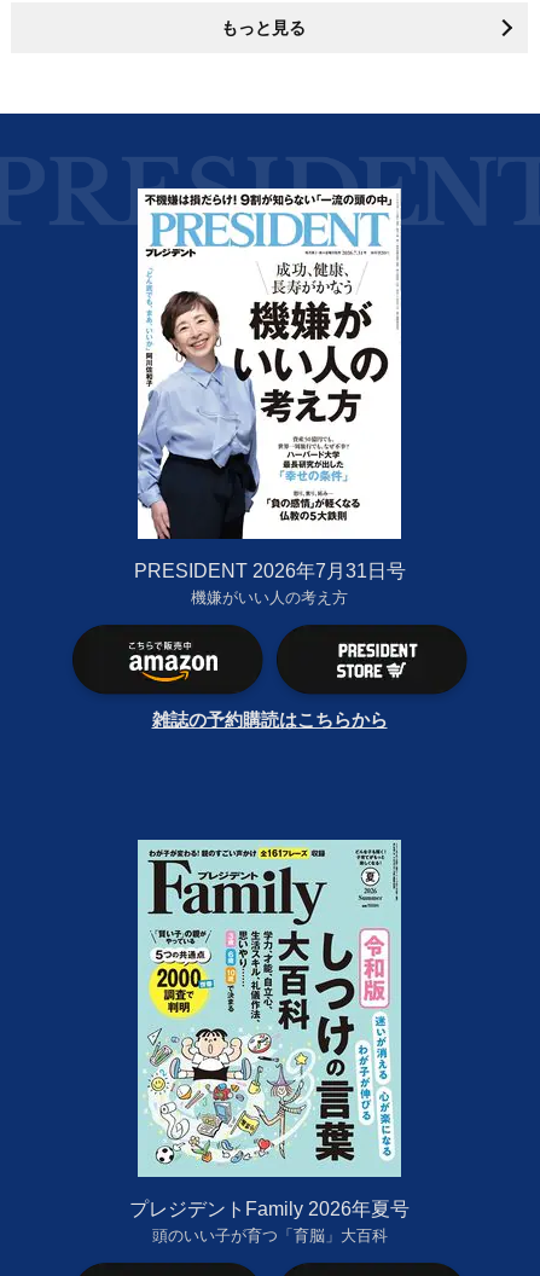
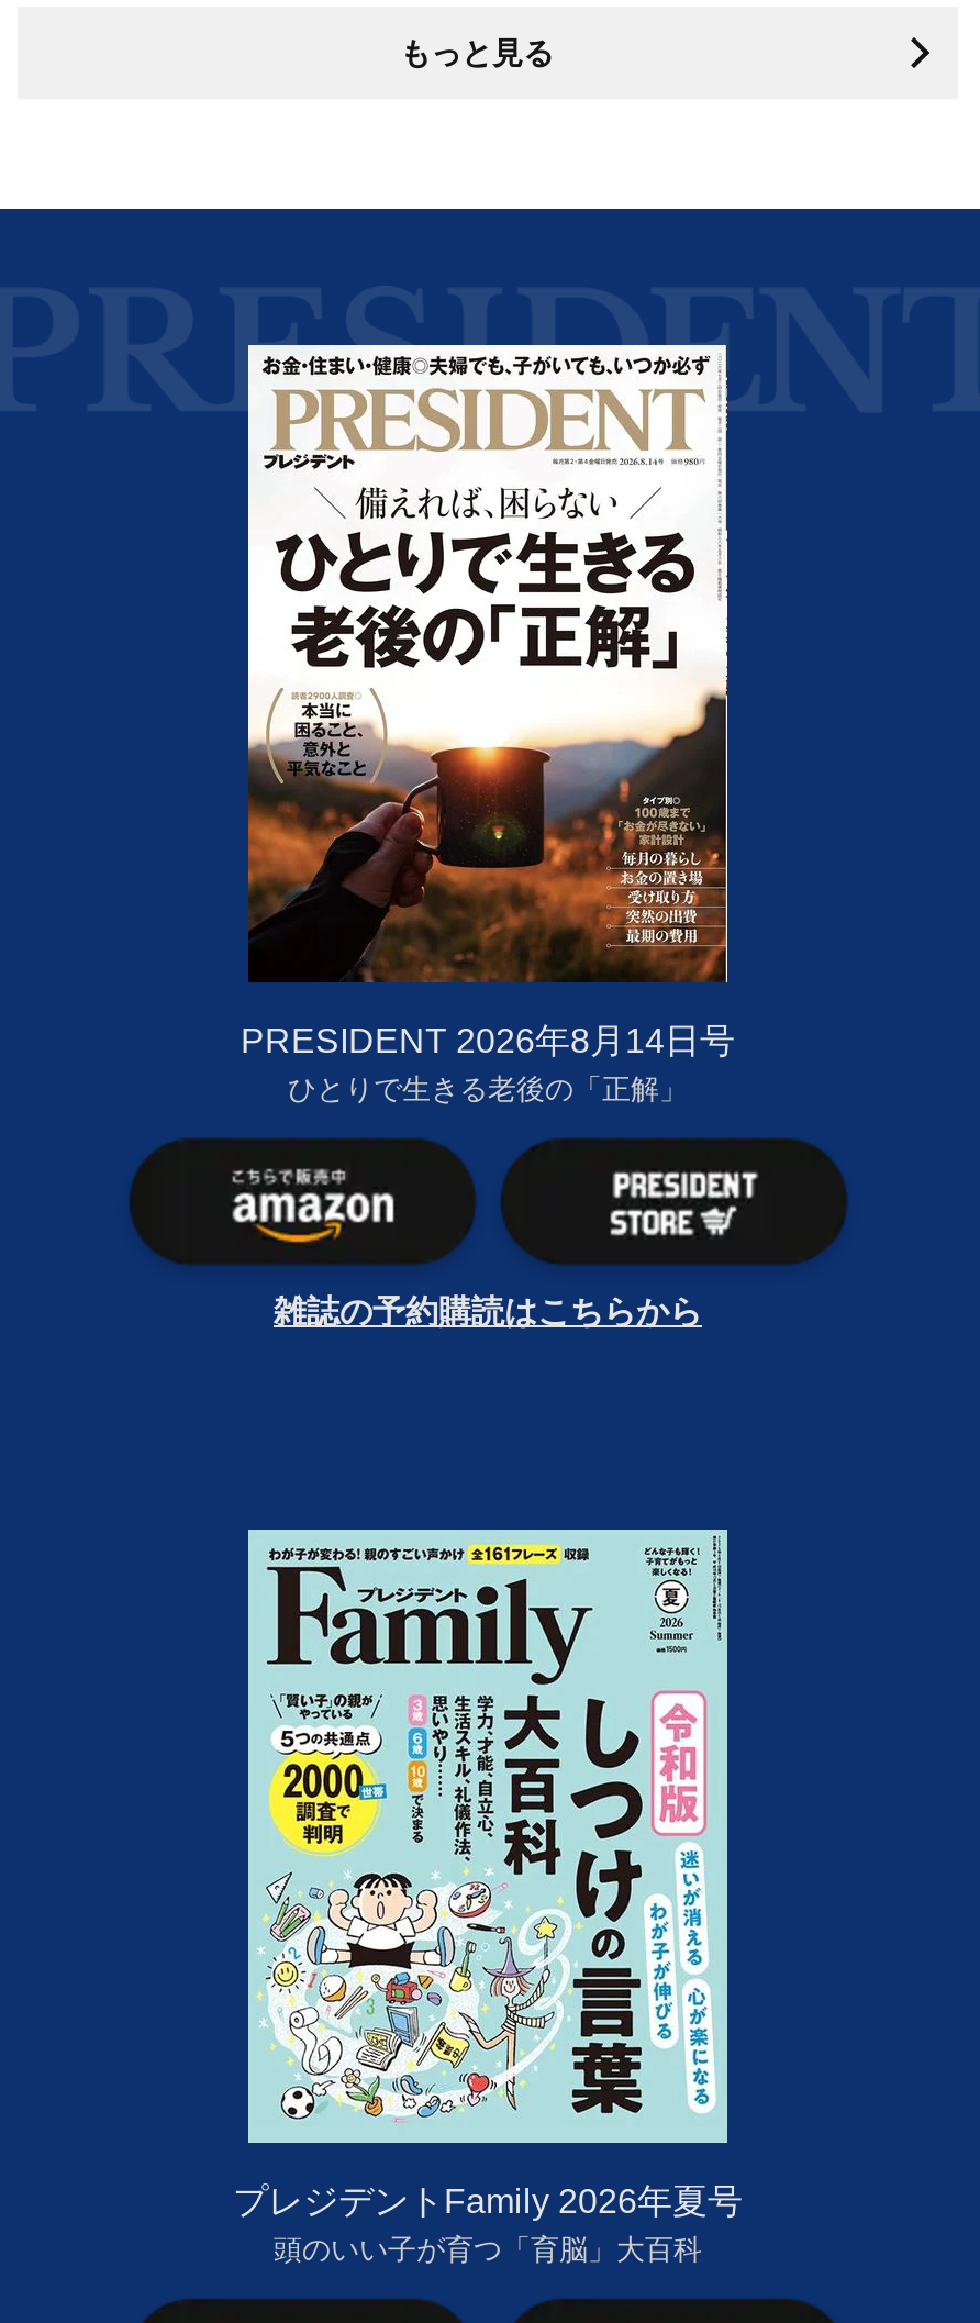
- [image]
- PRESIDENT 2026年7月31日号
- 機嫌がいい人の考え方
+ [image]
+ PRESIDENT 2026年8月14日号
+ ひとりで生きる老後の「正解」
